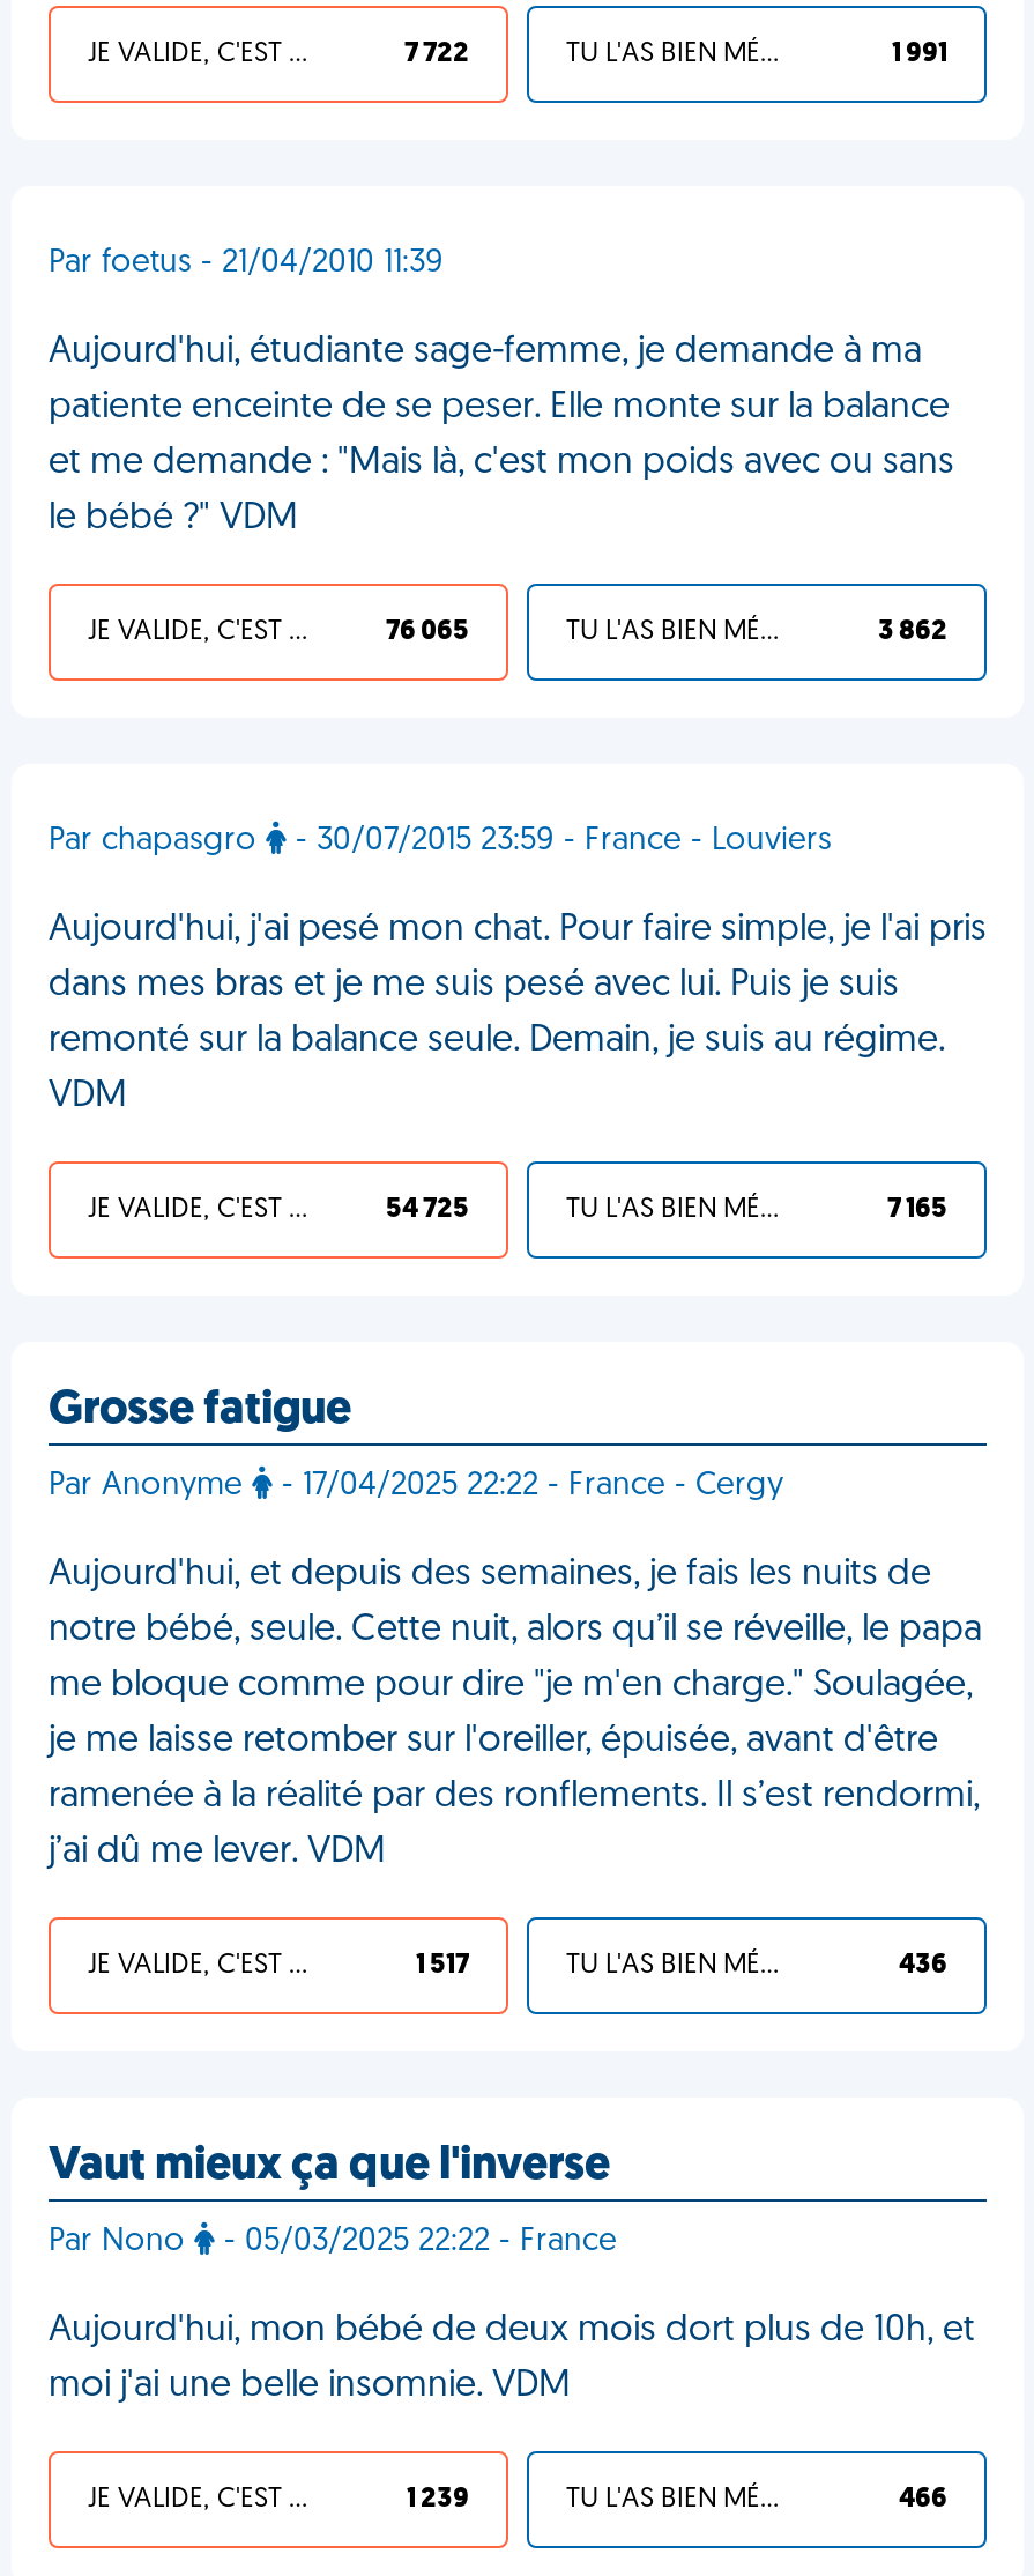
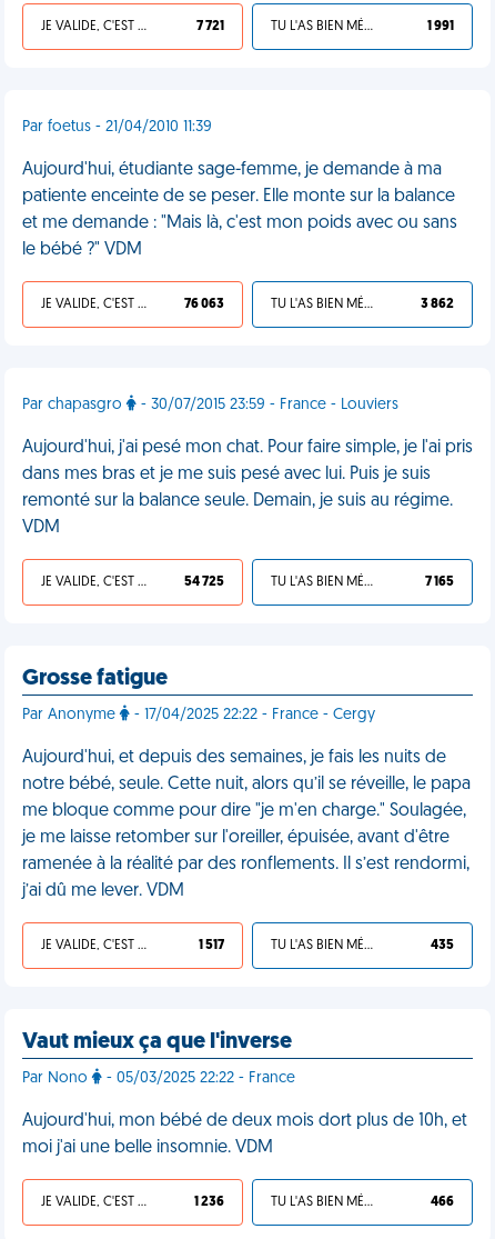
- 7 722
+ 7 721

- 76 065
+ 76 063

- 436
+ 435

- 1 239
+ 1 236
